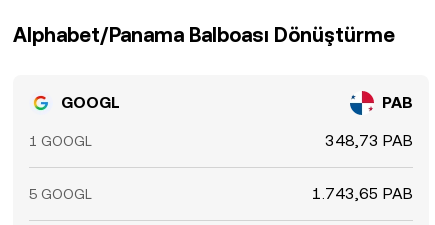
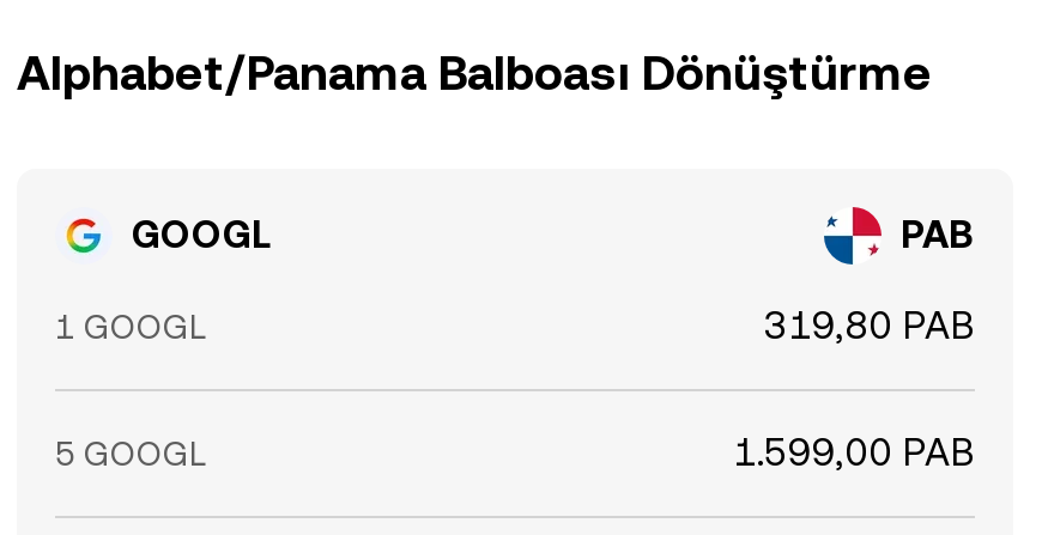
- 348,73 PAB
+ 319,80 PAB

- 1.743,65 PAB
+ 1.599,00 PAB
